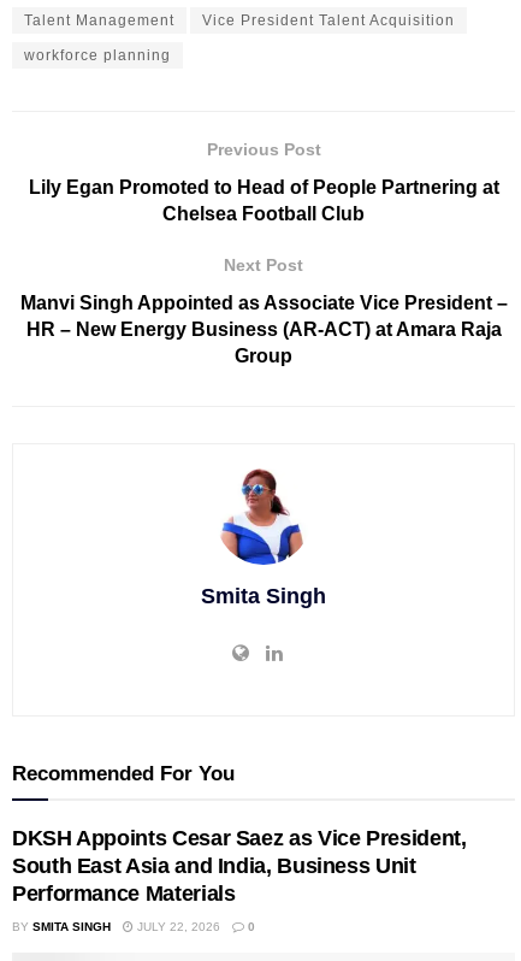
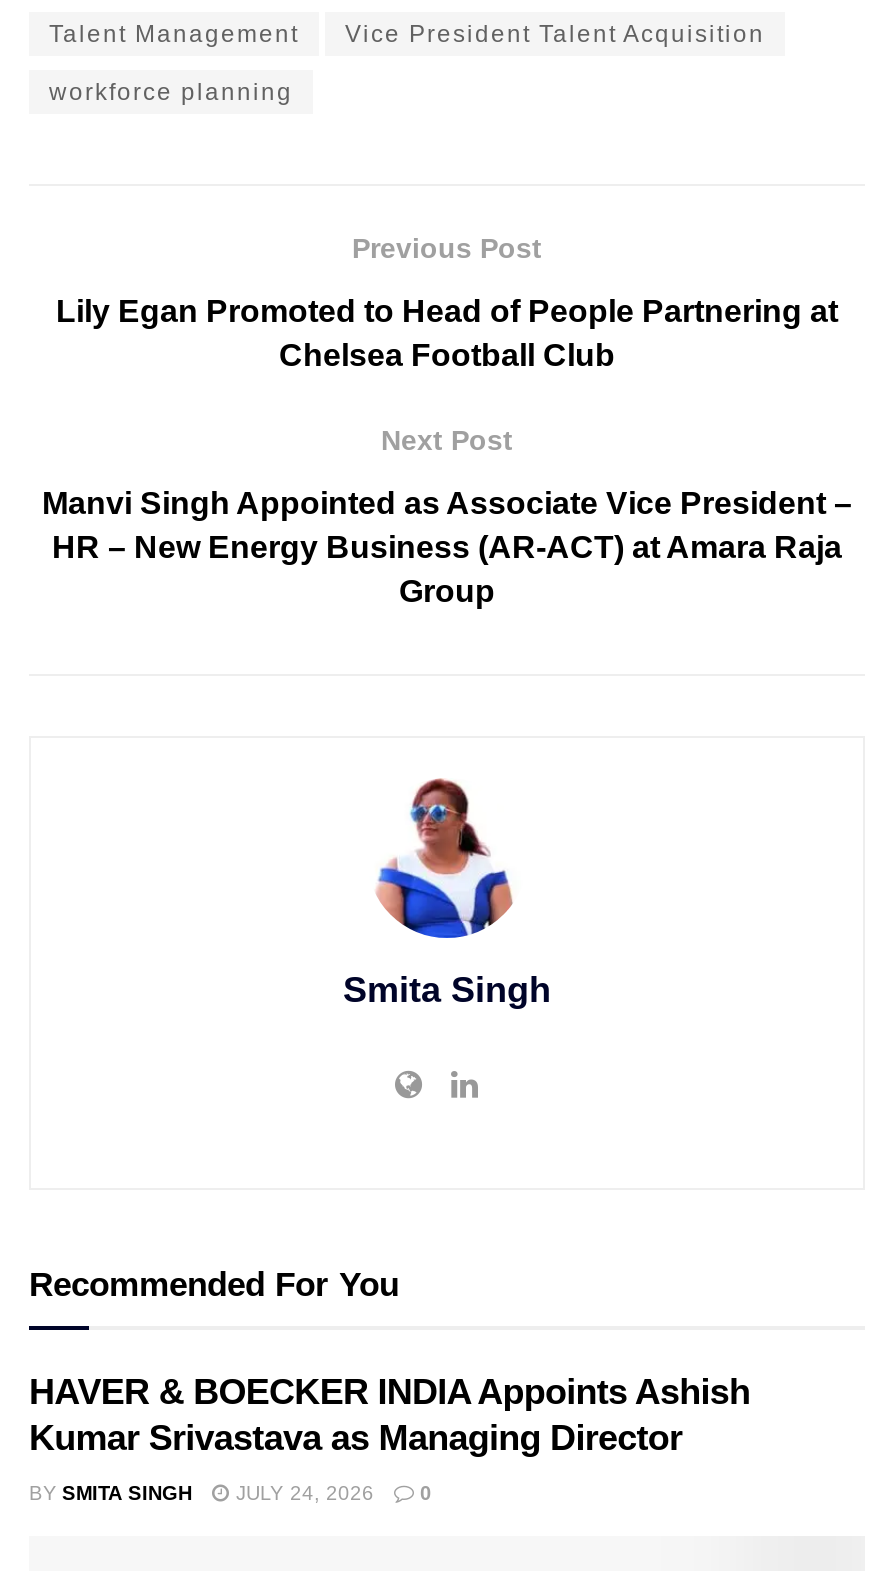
- DKSH Appoints Cesar Saez as Vice President,
- South East Asia and India, Business Unit
- Performance Materials
+ HAVER & BOECKER INDIA Appoints Ashish
+ Kumar Srivastava as Managing Director

- JULY 22, 2026
+ JULY 24, 2026
